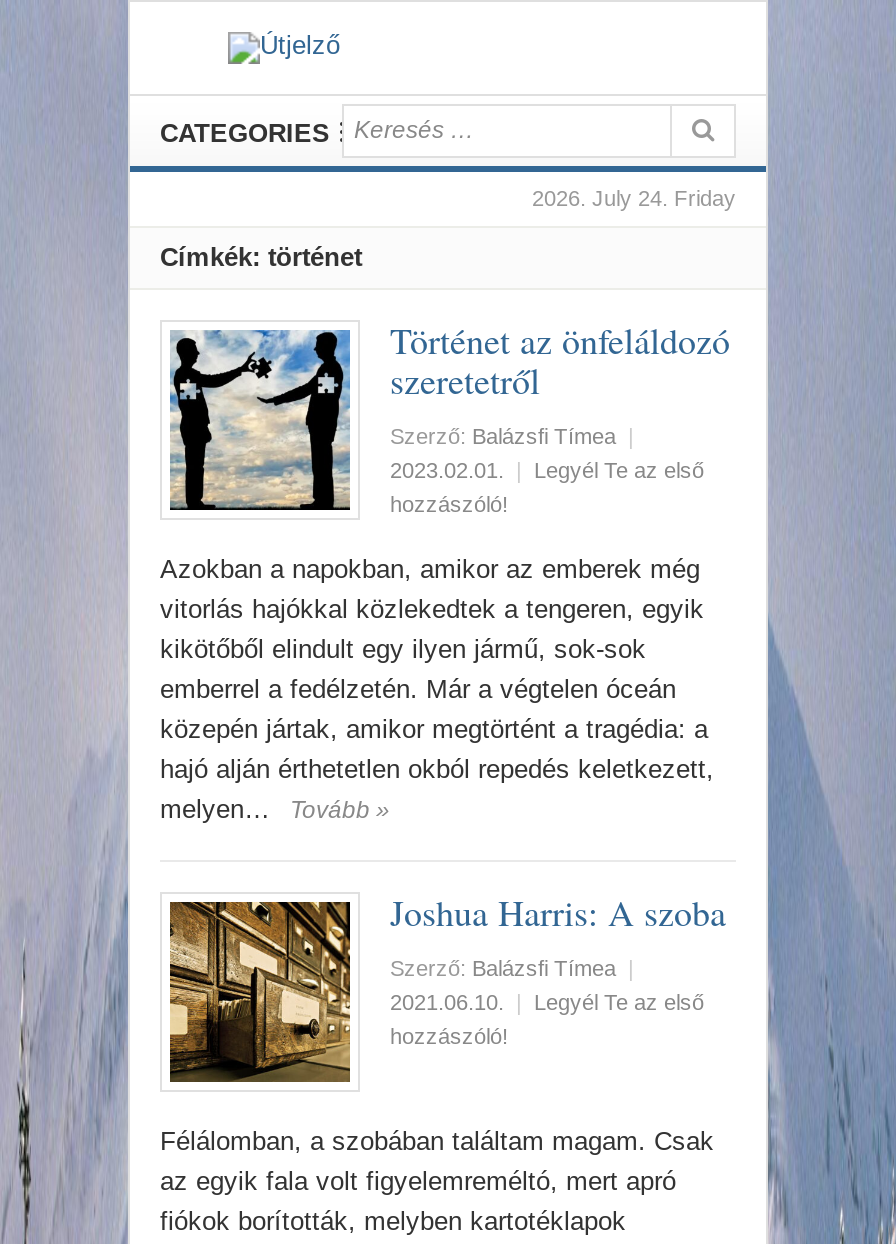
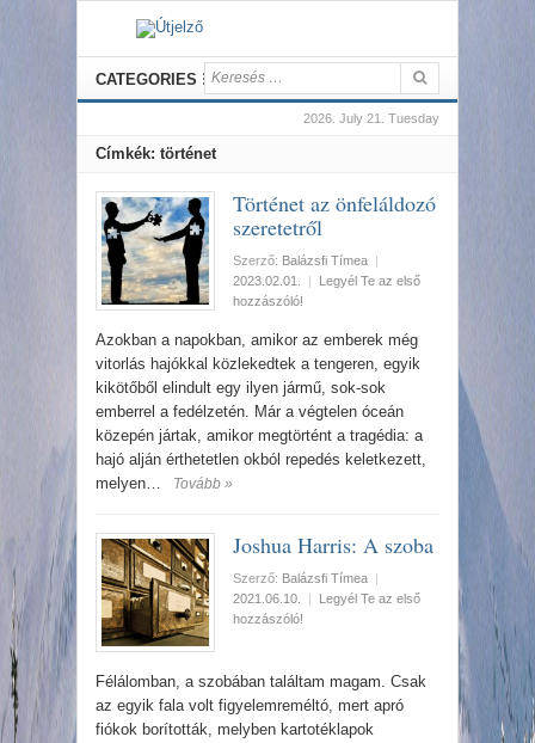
- 2026. July 24. Friday
+ 2026. July 21. Tuesday
